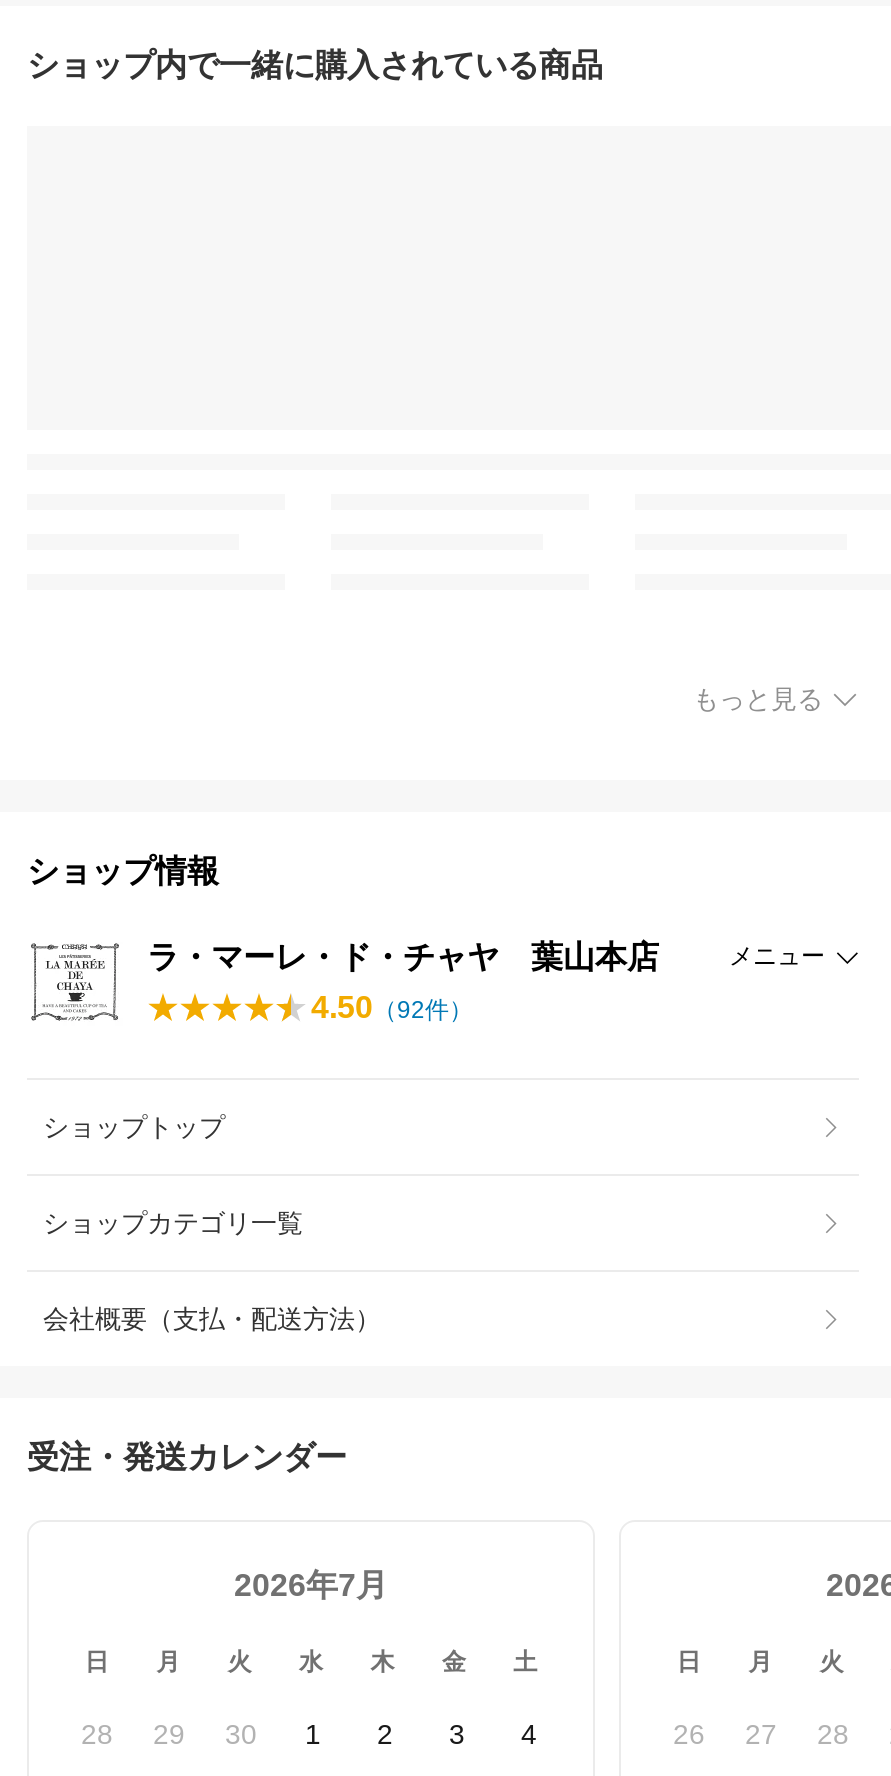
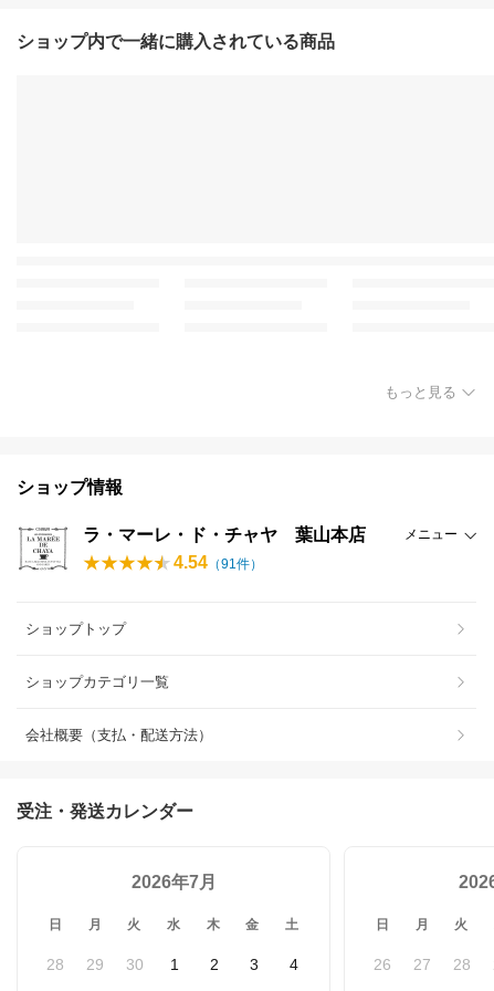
- 4.50（92件）
+ 4.54（91件）
